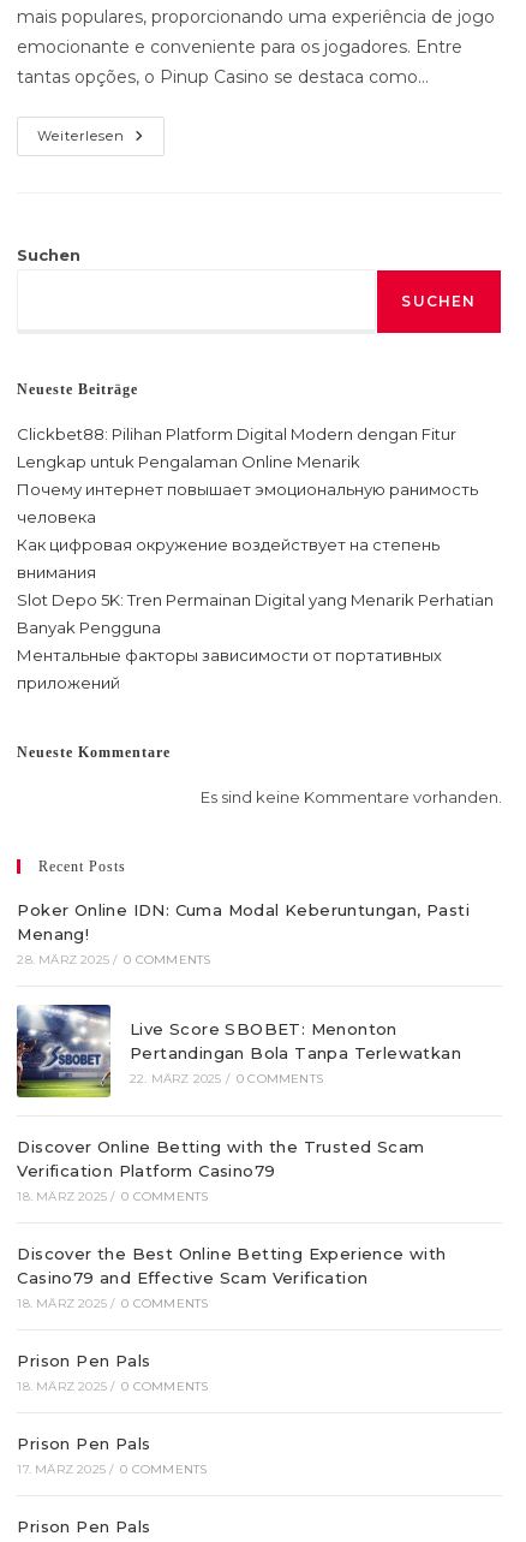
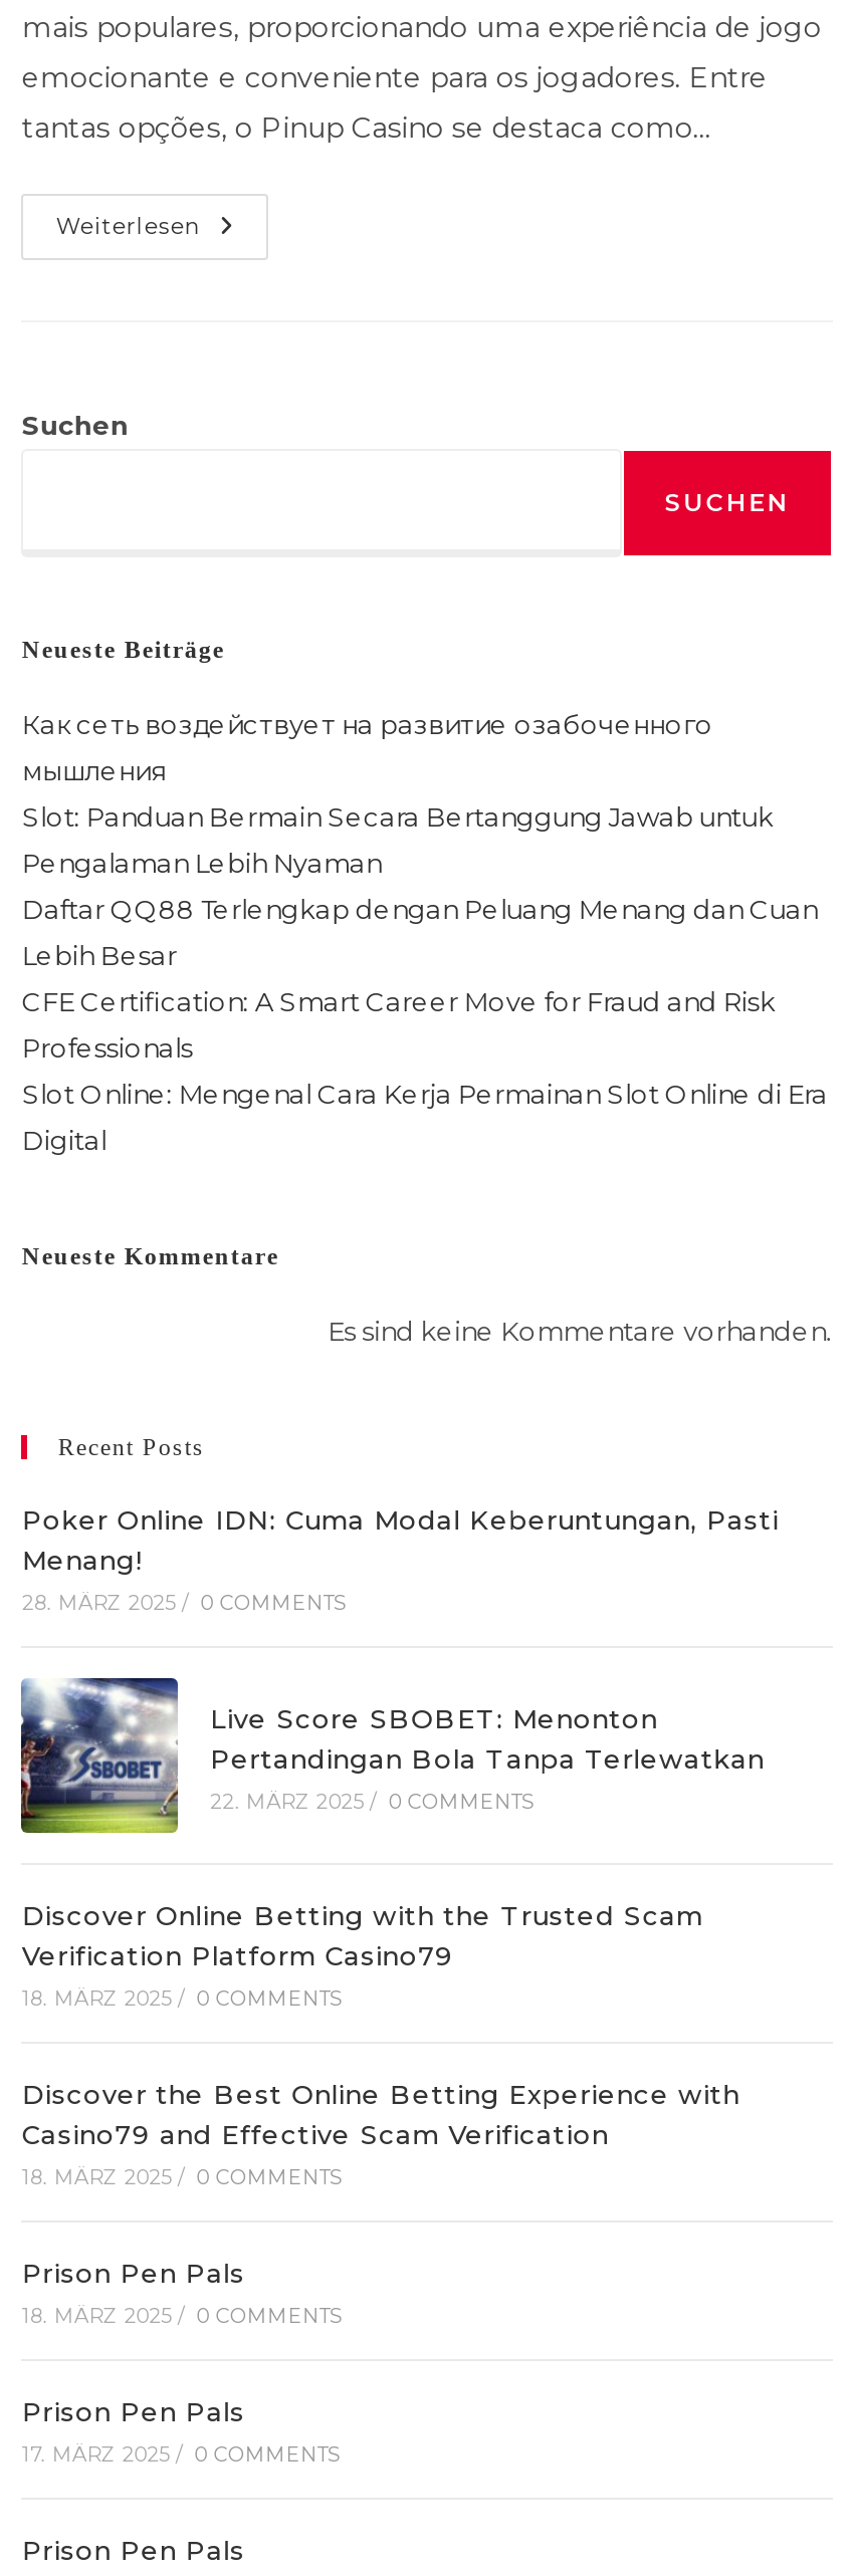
- Clickbet88: Pilihan Platform Digital Modern dengan Fitur
- Lengkap untuk Pengalaman Online Menarik
- Почему интернет повышает эмоциональную ранимость
- человека
- Как цифровая окружение воздействует на степень
- внимания
- Slot Depo 5K: Tren Permainan Digital yang Menarik Perhatian
- Banyak Pengguna
- Ментальные факторы зависимости от портативных
- приложений
+ Как сеть воздействует на развитие озабоченного
+ мышления
+ Slot: Panduan Bermain Secara Bertanggung Jawab untuk
+ Pengalaman Lebih Nyaman
+ Daftar QQ88 Terlengkap dengan Peluang Menang dan Cuan
+ Lebih Besar
+ CFE Certification: A Smart Career Move for Fraud and Risk
+ Professionals
+ Slot Online: Mengenal Cara Kerja Permainan Slot Online di Era
+ Digital
